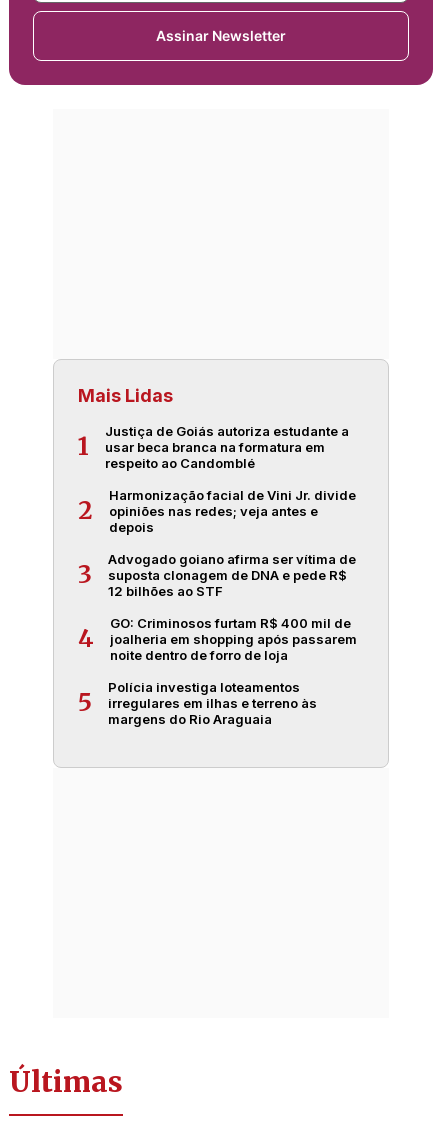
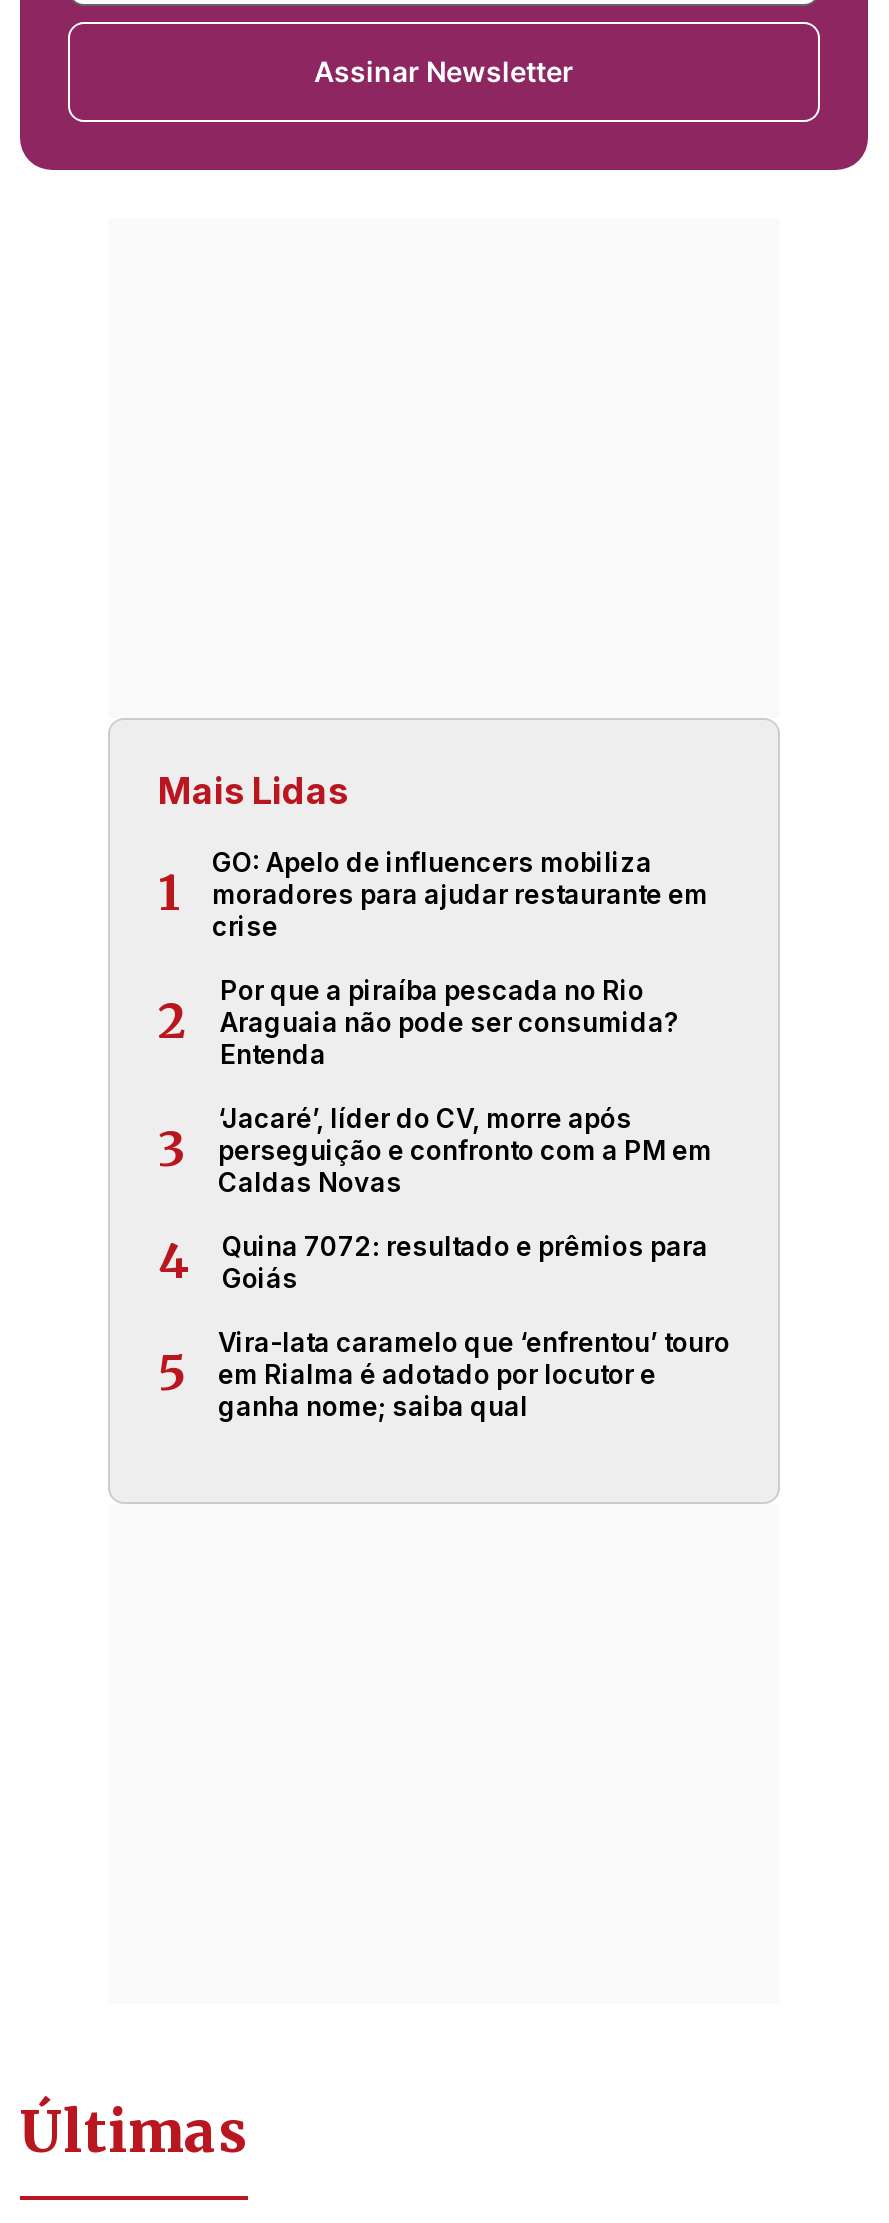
- Justiça de Goiás autoriza estudante a
- usar beca branca na formatura em
- respeito ao Candomblé
+ GO: Apelo de influencers mobiliza
+ moradores para ajudar restaurante em
+ crise

- Harmonização facial de Vini Jr. divide
- opiniões nas redes; veja antes e
- depois
+ Por que a piraíba pescada no Rio
+ Araguaia não pode ser consumida?
+ Entenda

- Advogado goiano afirma ser vítima de
- suposta clonagem de DNA e pede R$
- 12 bilhões ao STF
+ ‘Jacaré’, líder do CV, morre após
+ perseguição e confronto com a PM em
+ Caldas Novas

- GO: Criminosos furtam R$ 400 mil de
- joalheria em shopping após passarem
- noite dentro de forro de loja
+ Quina 7072: resultado e prêmios para
+ Goiás

- Polícia investiga loteamentos
- irregulares em ilhas e terreno às
- margens do Rio Araguaia
+ Vira-lata caramelo que ‘enfrentou’ touro
+ em Rialma é adotado por locutor e
+ ganha nome; saiba qual
